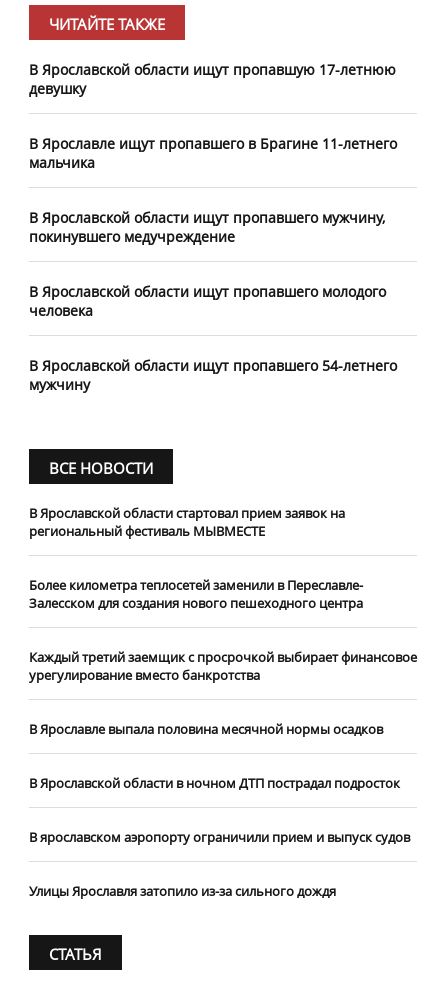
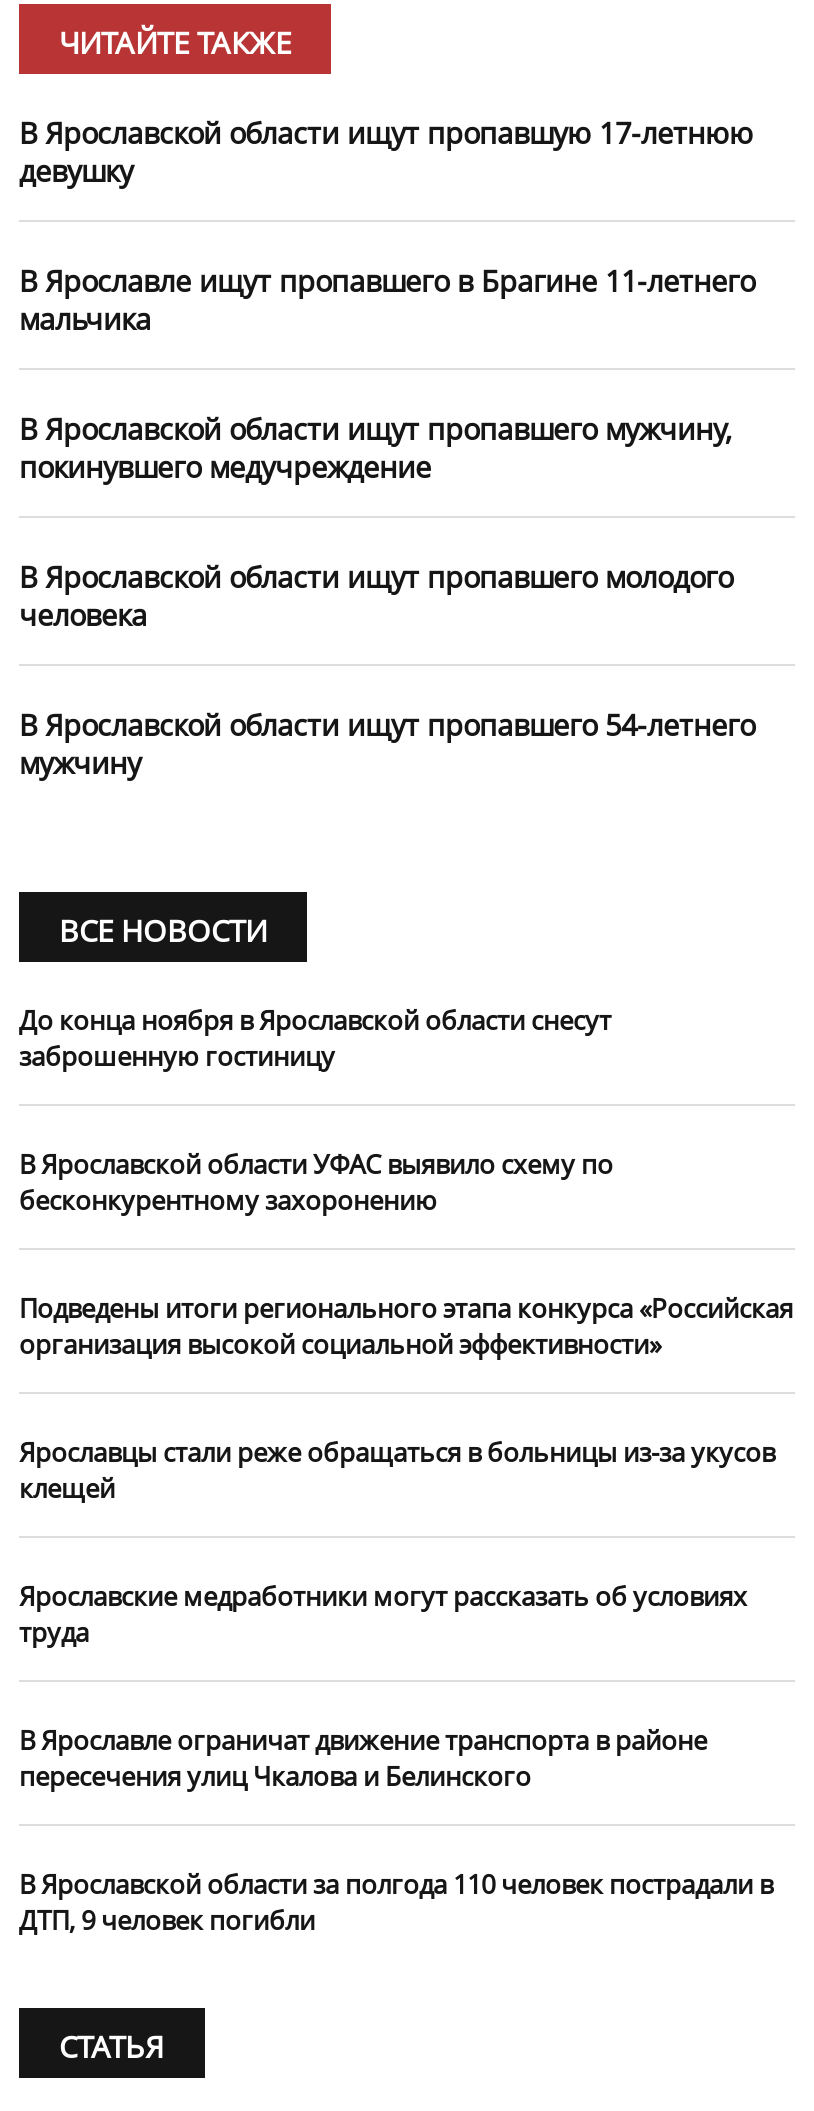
- В Ярославской области стартовал прием заявок на
- региональный фестиваль МЫВМЕСТЕ
+ До конца ноября в Ярославской области снесут
+ заброшенную гостиницу

- Более километра теплосетей заменили в Переславле-
- Залесском для создания нового пешеходного центра
+ В Ярославской области УФАС выявило схему по
+ бесконкурентному захоронению

- Каждый третий заемщик с просрочкой выбирает финансовое
- урегулирование вместо банкротства
+ Подведены итоги регионального этапа конкурса «Российская
+ организация высокой социальной эффективности»

- В Ярославле выпала половина месячной нормы осадков
+ Ярославцы стали реже обращаться в больницы из-за укусов
+ клещей

- В Ярославской области в ночном ДТП пострадал подросток
+ Ярославские медработники могут рассказать об условиях
+ труда

- В ярославском аэропорту ограничили прием и выпуск судов
+ В Ярославле ограничат движение транспорта в районе
+ пересечения улиц Чкалова и Белинского

- Улицы Ярославля затопило из-за сильного дождя
+ В Ярославской области за полгода 110 человек пострадали в
+ ДТП, 9 человек погибли
